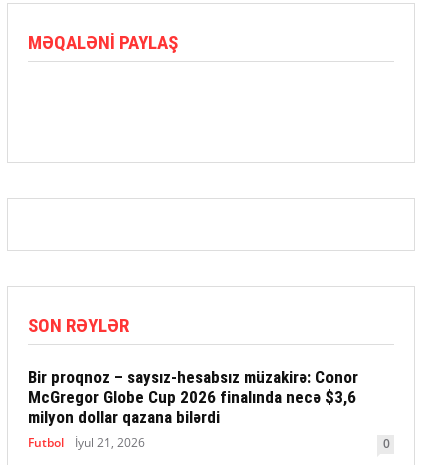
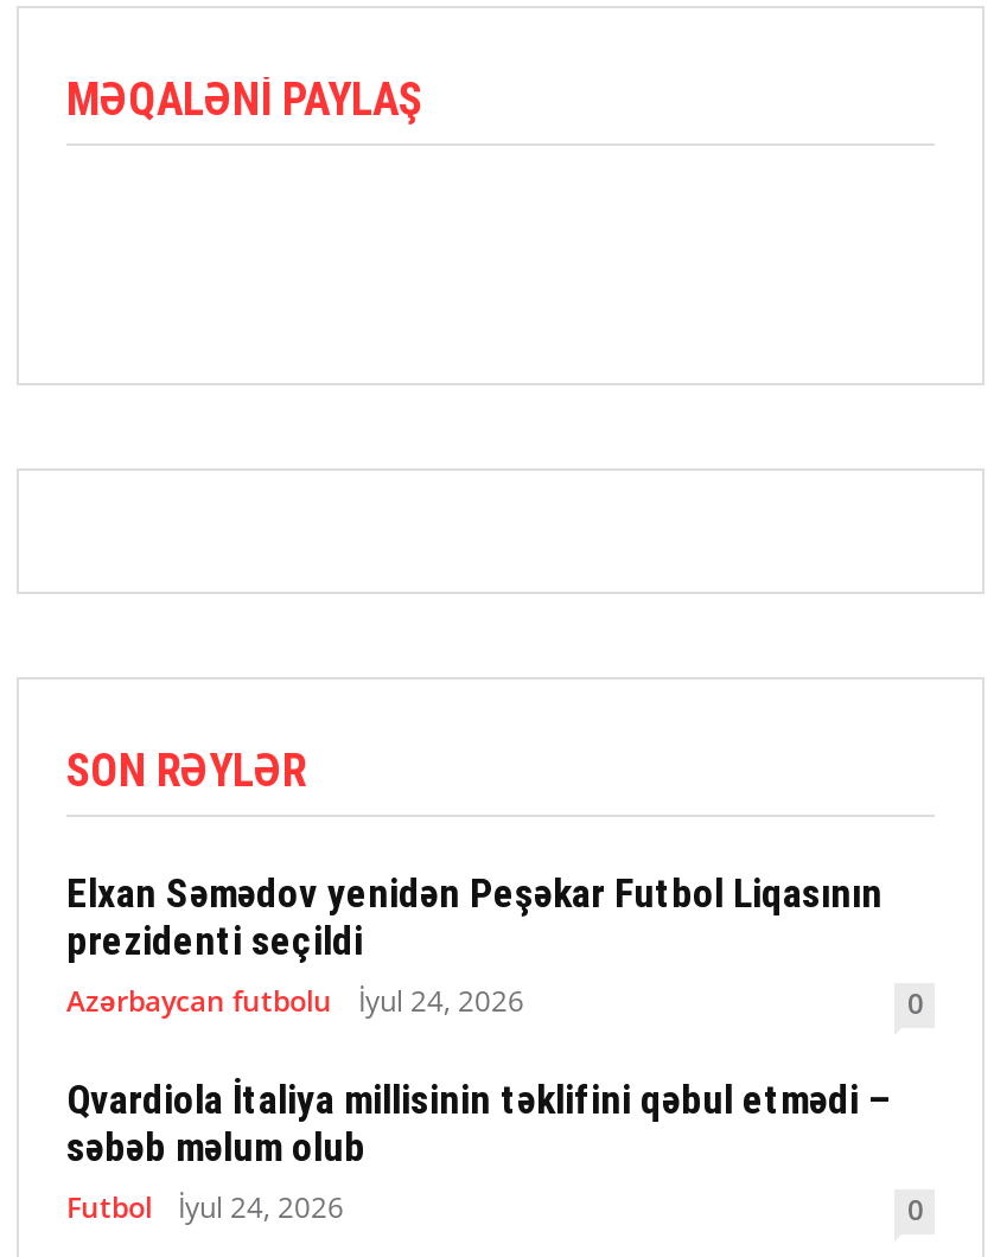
- Bir proqnoz – saysız-hesabsız müzakirə: Conor
- McGregor Globe Cup 2026 finalında necə $3,6
- milyon dollar qazana bilərdi
+ Elxan Səmədov yenidən Peşəkar Futbol Liqasının
+ prezidenti seçildi
+ Azərbaycan futbolu
+ İyul 24, 2026
+ 0
+ Qvardiola İtaliya millisinin təklifini qəbul etmədi –
+ səbəb məlum olub

- Futbol İyul 21, 2026
+ Futbol İyul 24, 2026
